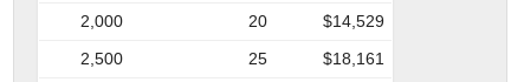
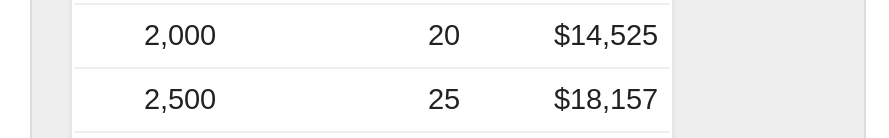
- $14,529
+ $14,525

- $18,161
+ $18,157
